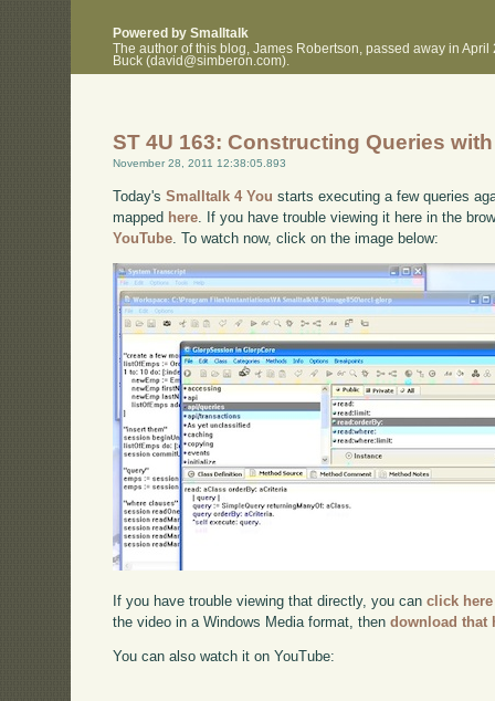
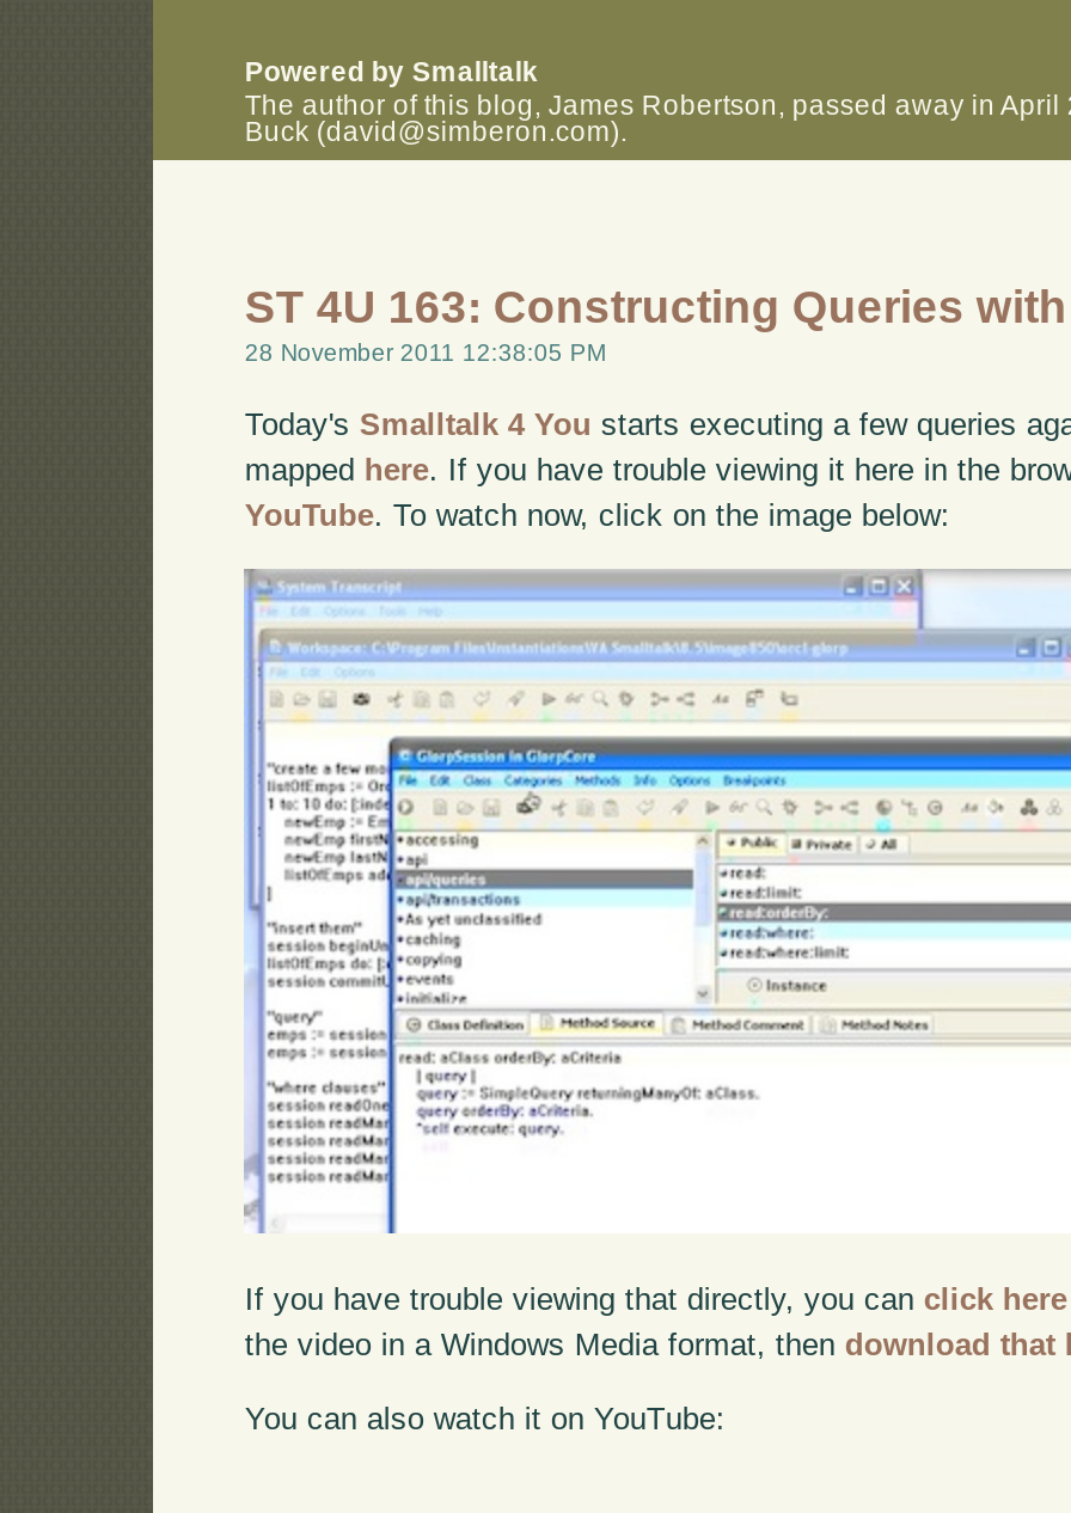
- November 28, 2011 12:38:05.893
+ 28 November 2011 12:38:05 PM
